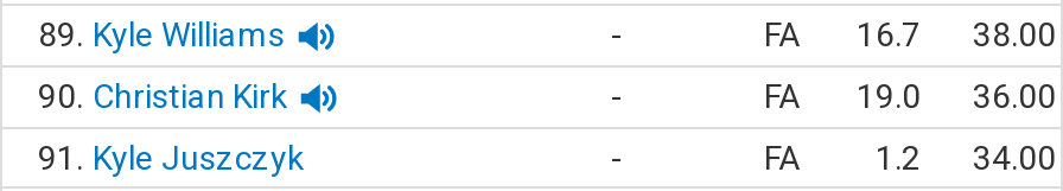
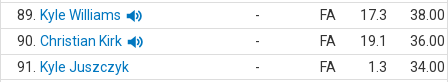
- FA 16.7 38.00
+ FA 17.3 38.00

- FA 19.0 36.00
+ FA 19.1 36.00

- FA 1.2 34.00
+ FA 1.3 34.00
